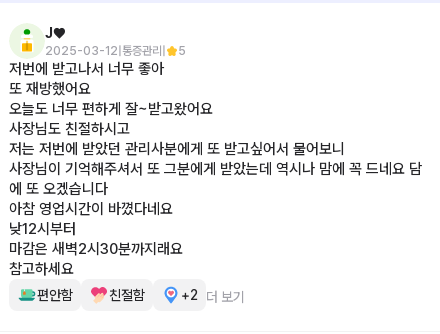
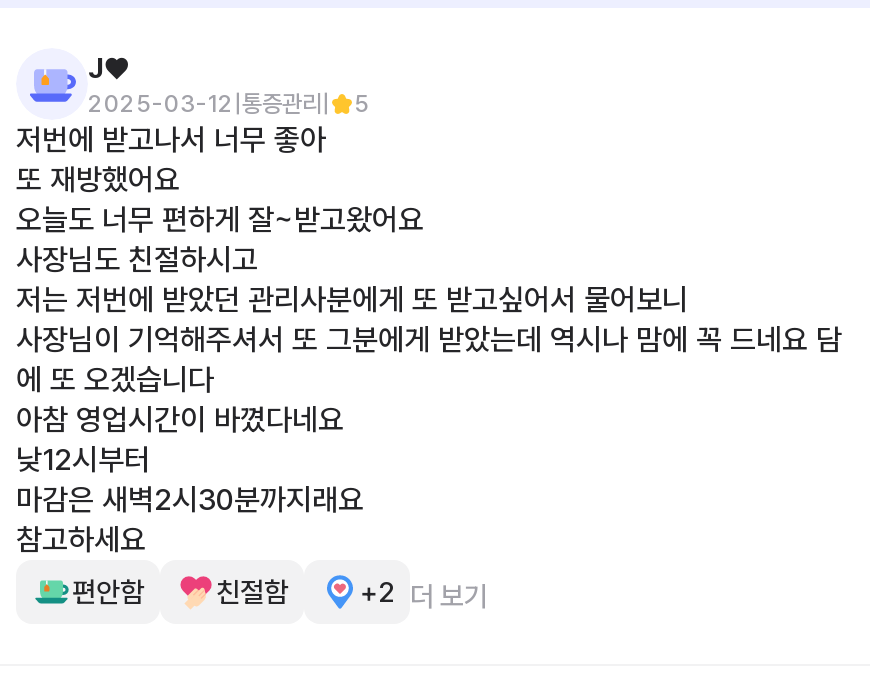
- [image]
+ [image]
